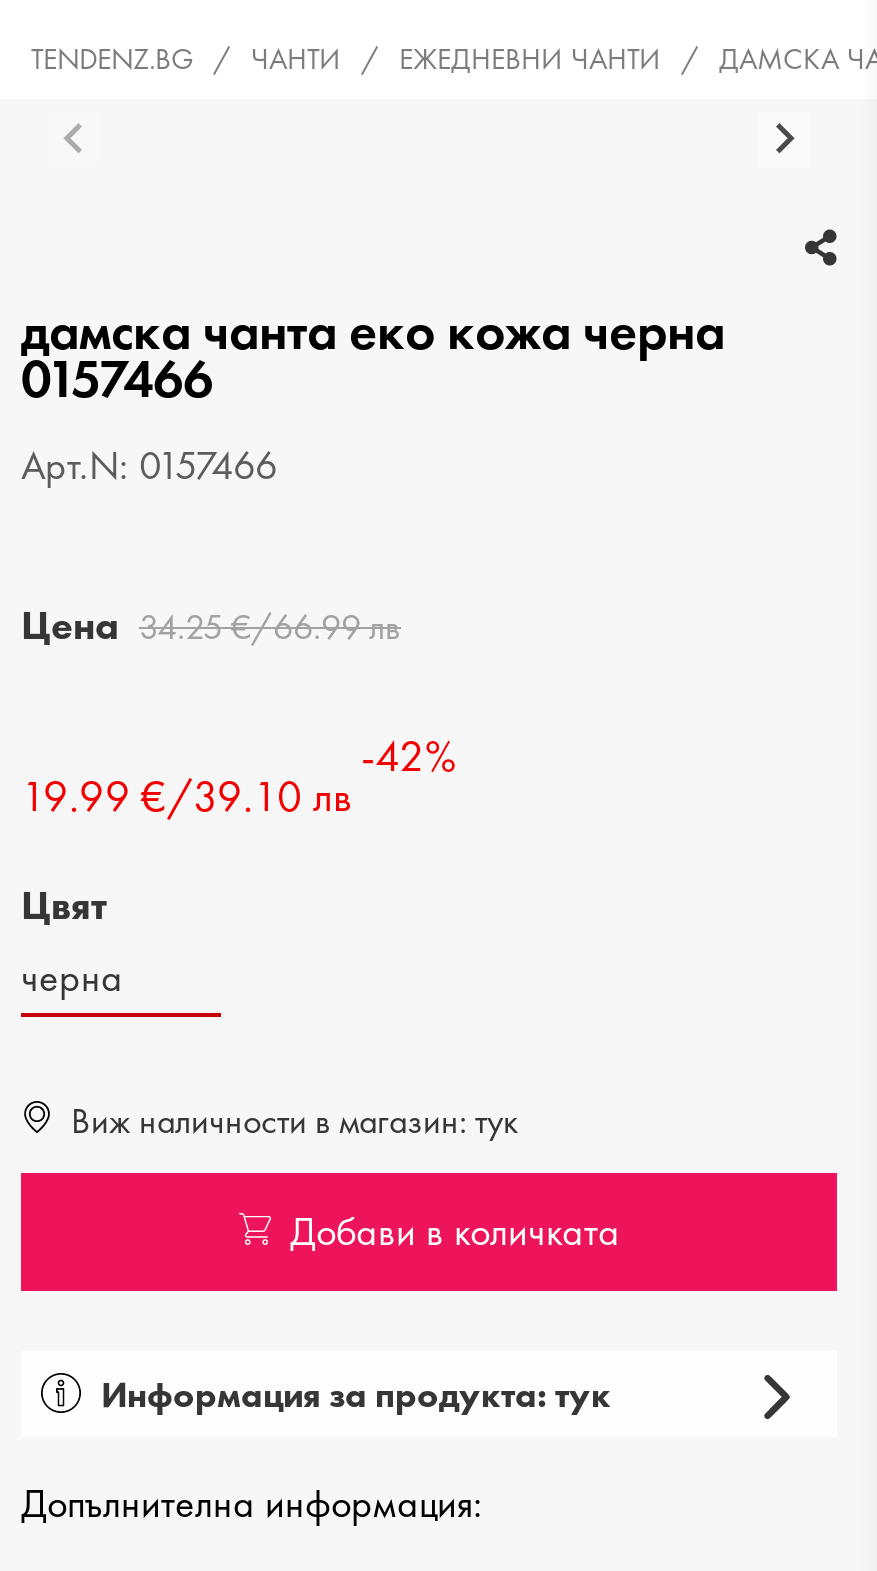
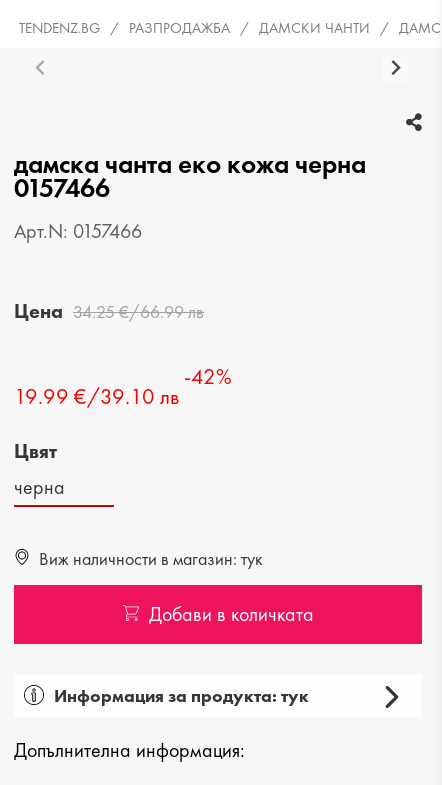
- ЧАНТИ
- ЕЖЕДНЕВНИ ЧАНТИ
+ РАЗПРОДАЖБА
+ ДАМСКИ ЧАНТИ
